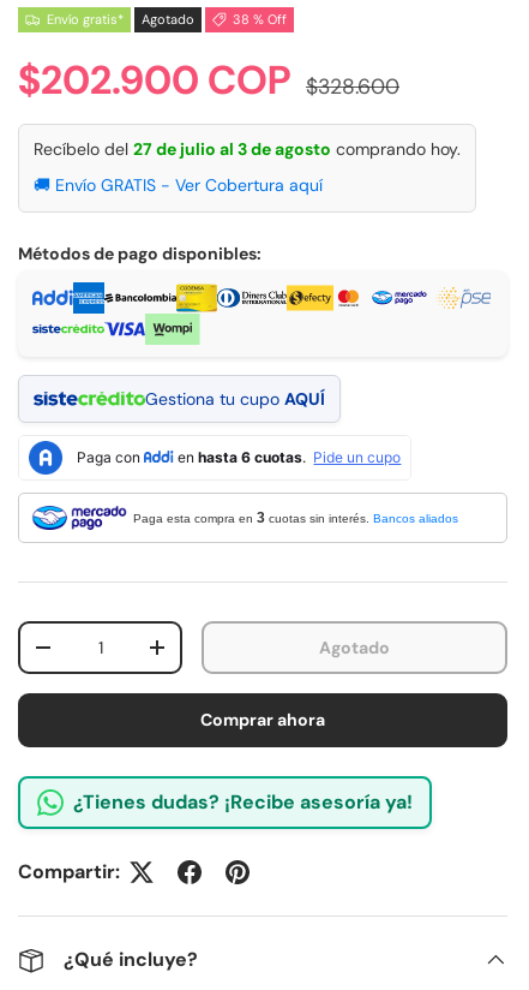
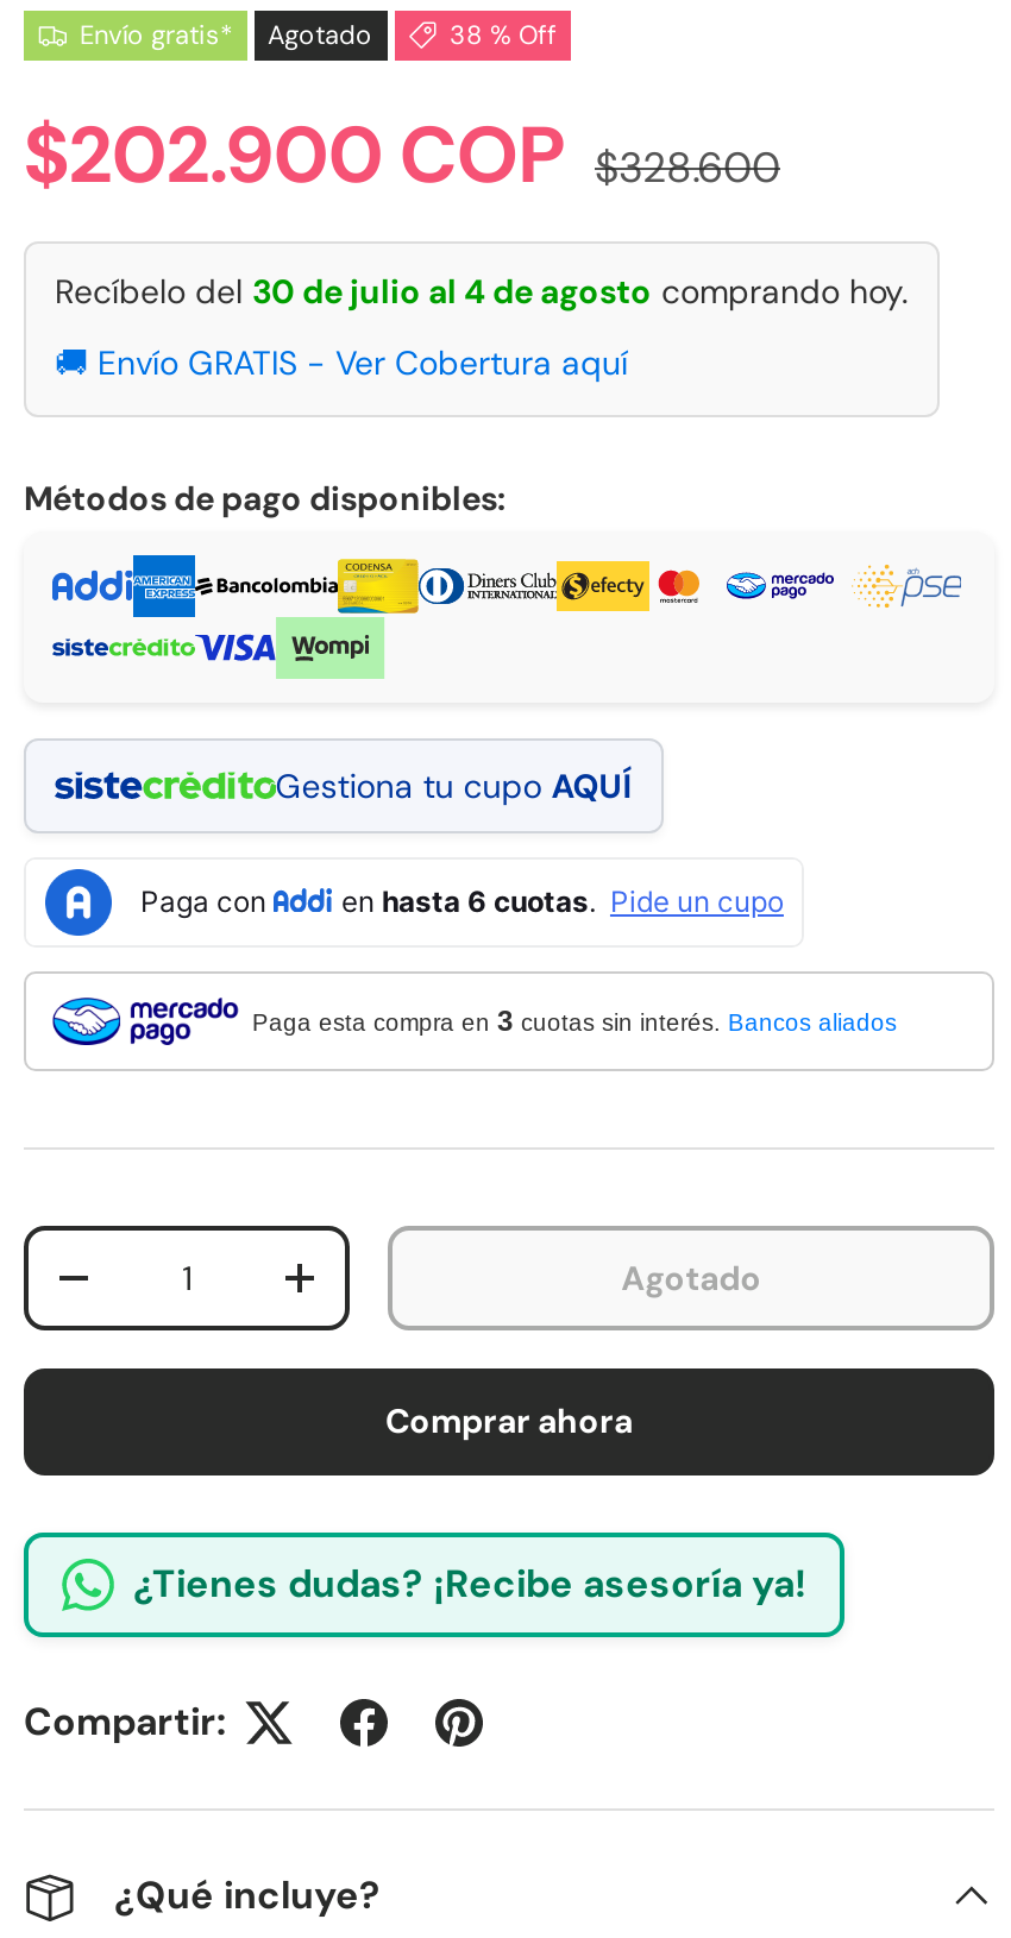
- Recíbelo del 27 de julio al 3 de agosto comprando hoy.
+ Recíbelo del 30 de julio al 4 de agosto comprando hoy.
